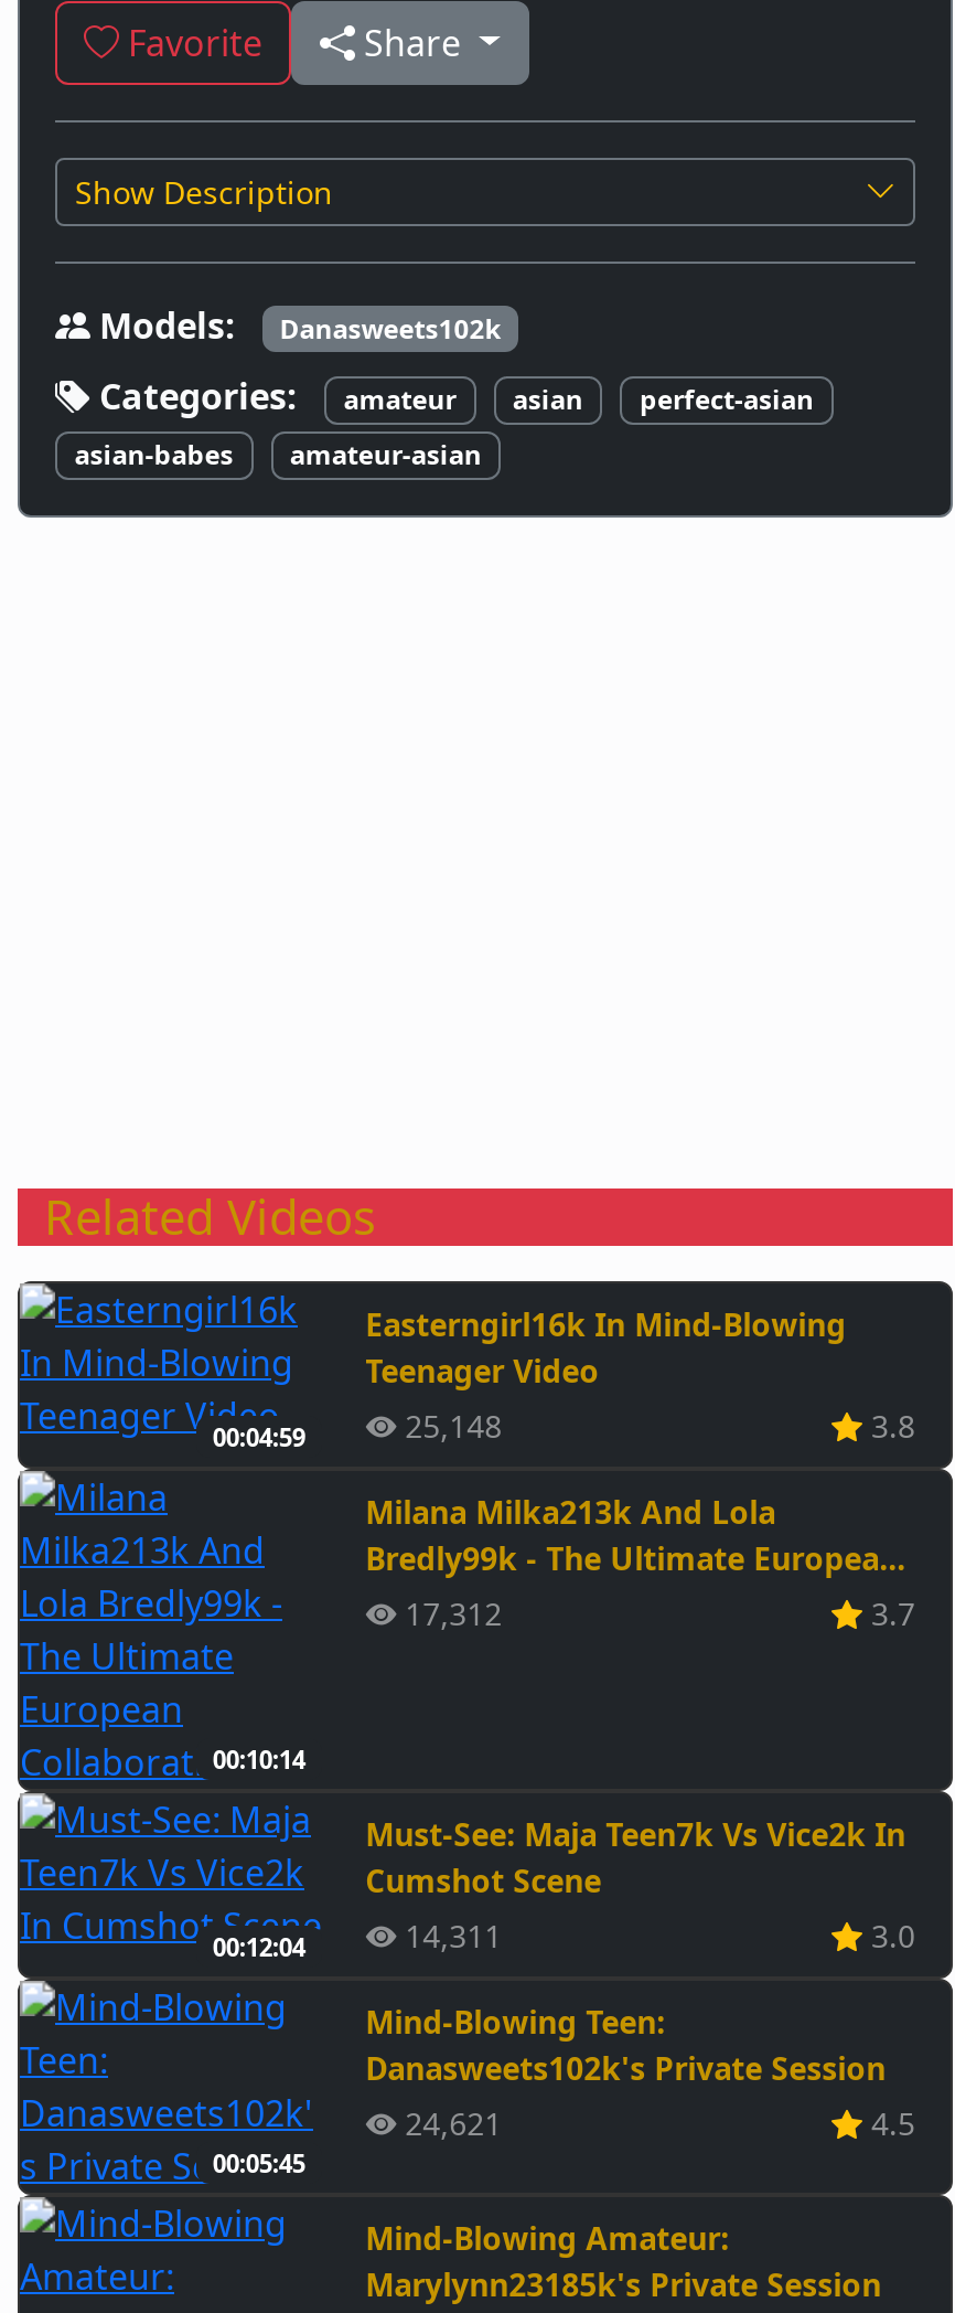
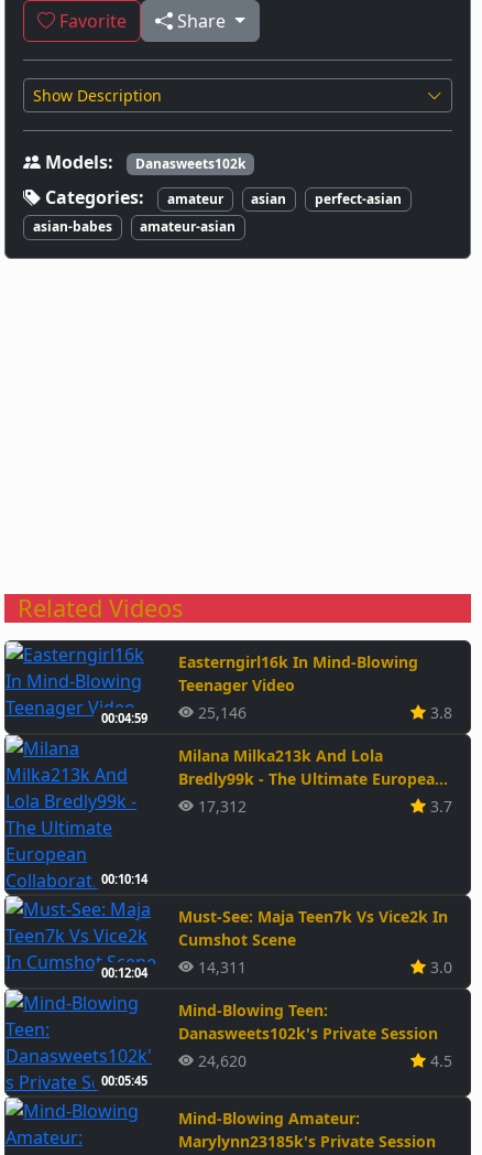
- 25,148
+ 25,146

- 24,621
+ 24,620
